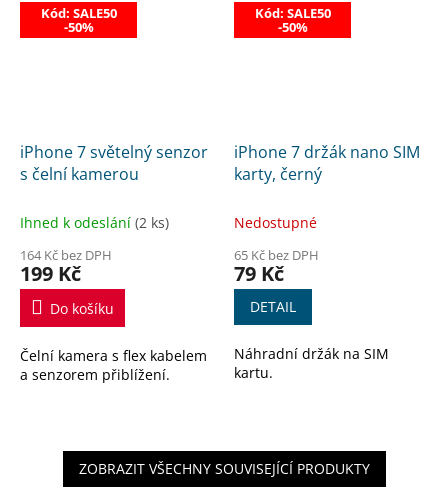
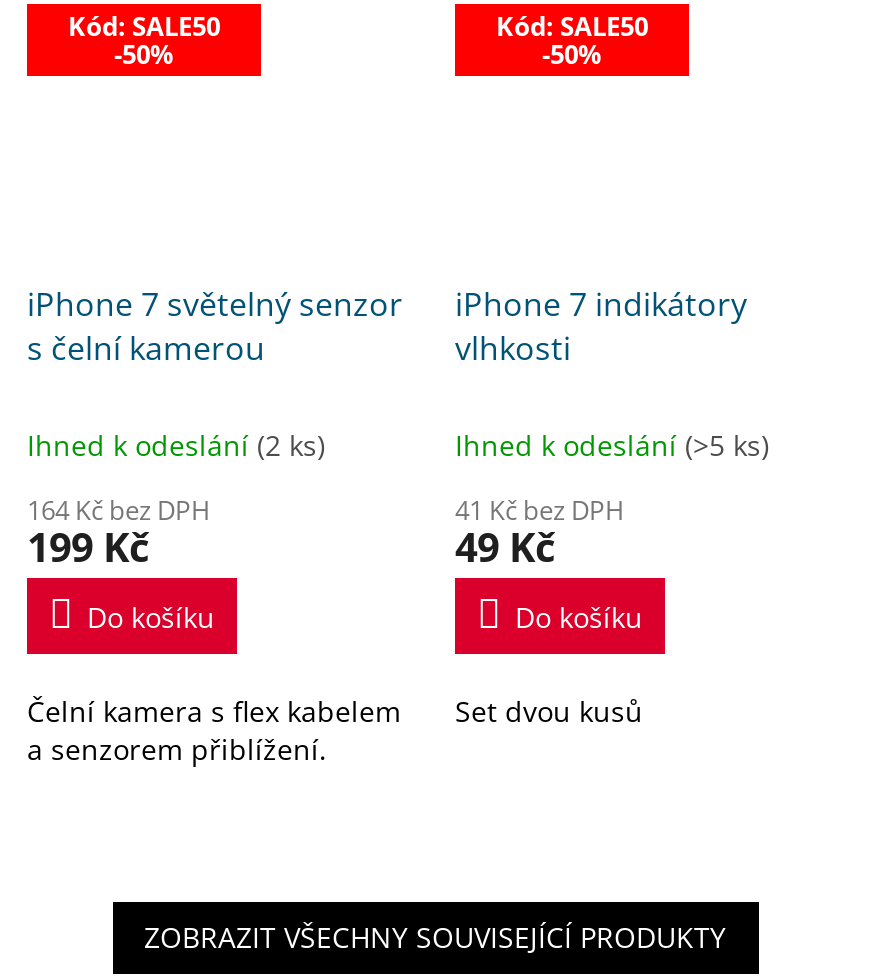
- iPhone 7 držák nano SIM
- karty, černý
+ iPhone 7 indikátory
+ vlhkosti

- Nedostupné
+ Ihned k odeslání (>5 ks)

- 65 Kč bez DPH
- 79 Kč
- DETAIL
+ 41 Kč bez DPH
+ 49 Kč
+ Do košíku

- Náhradní držák na SIM
- kartu.
+ Set dvou kusů
